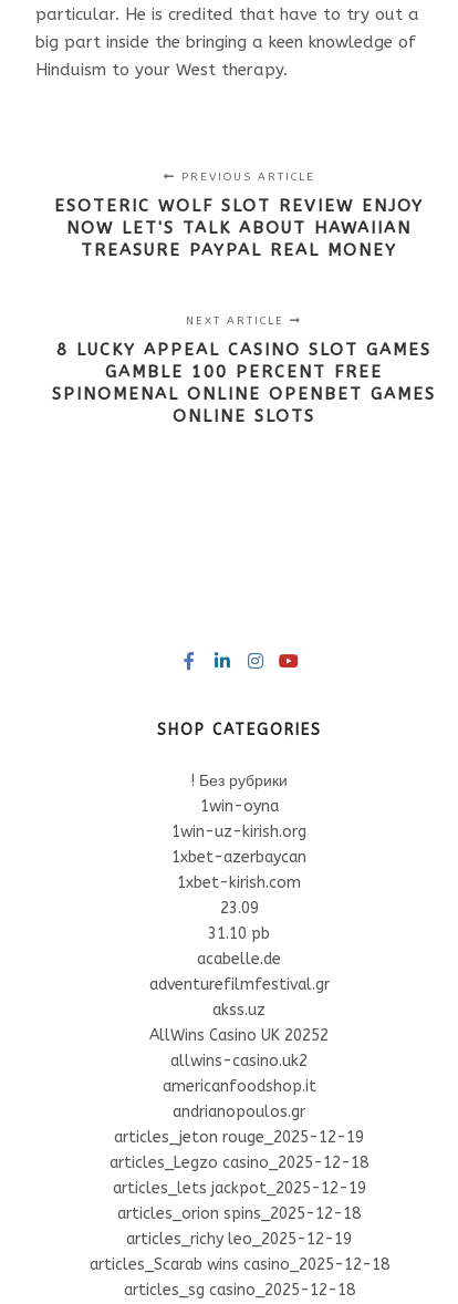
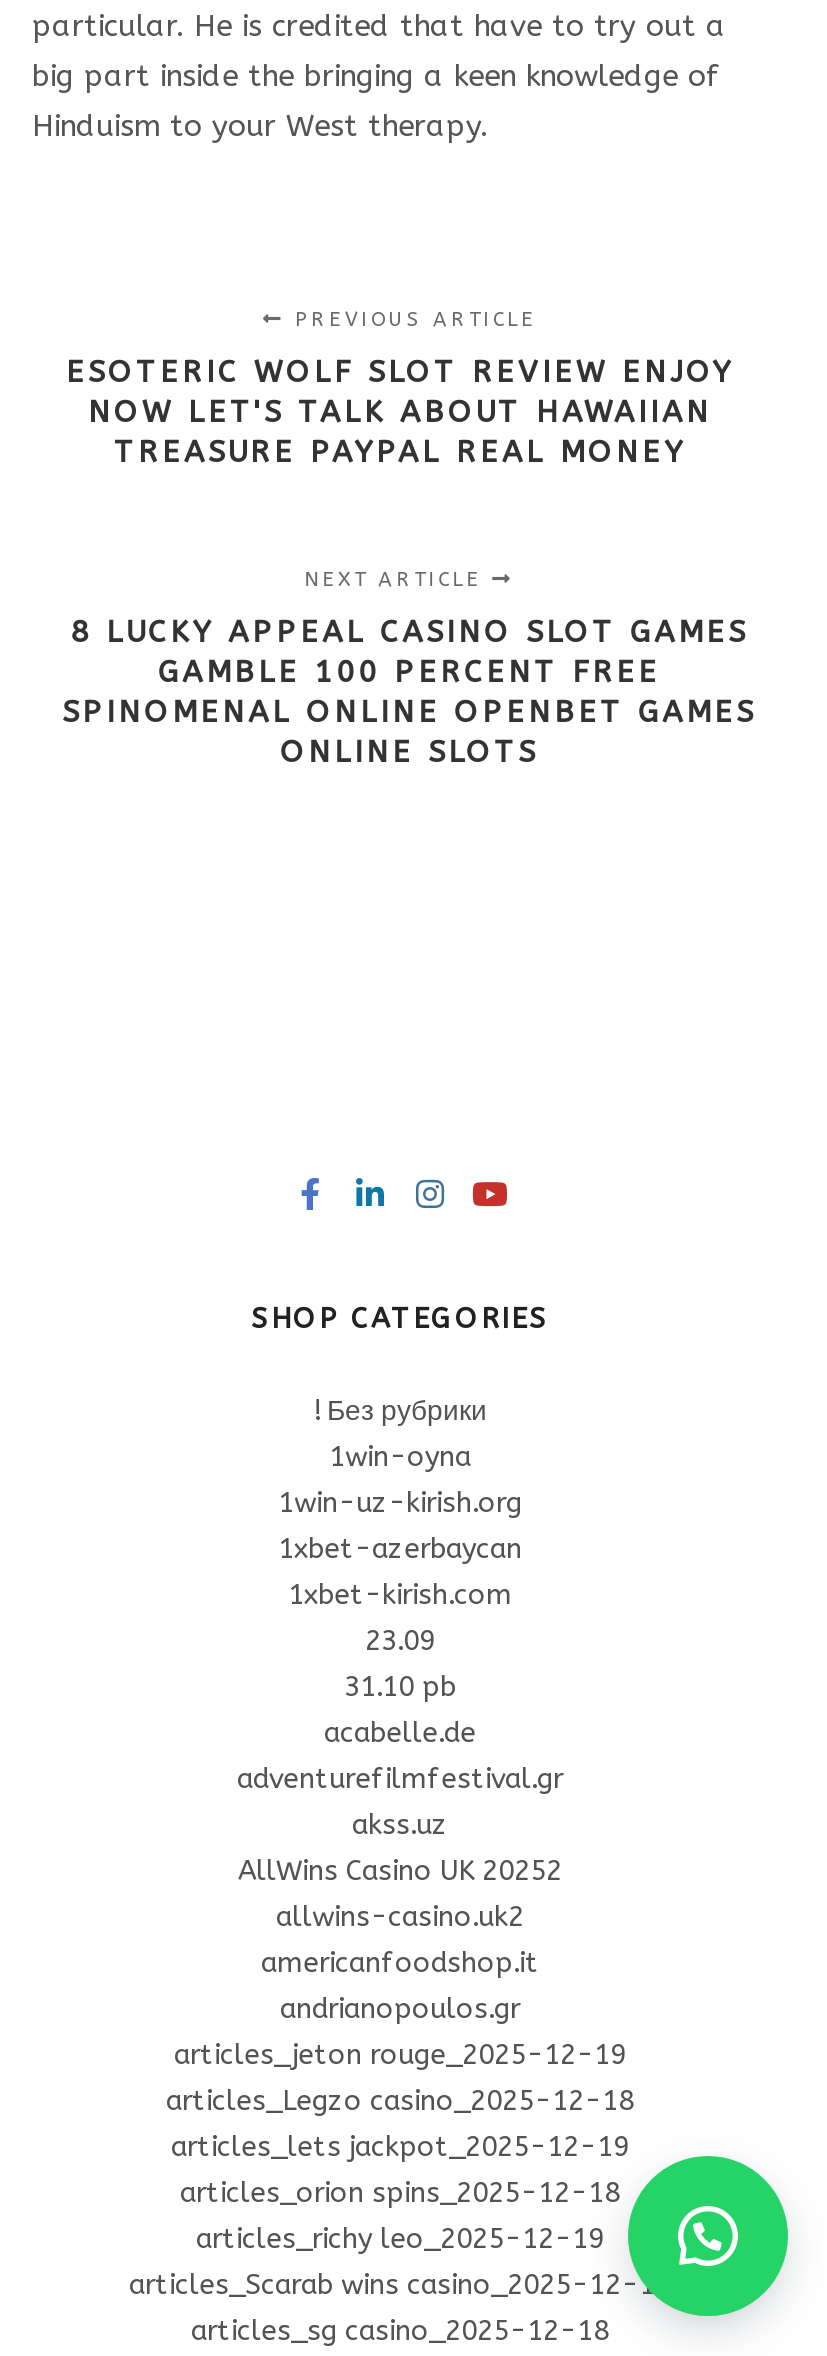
+ [image]
